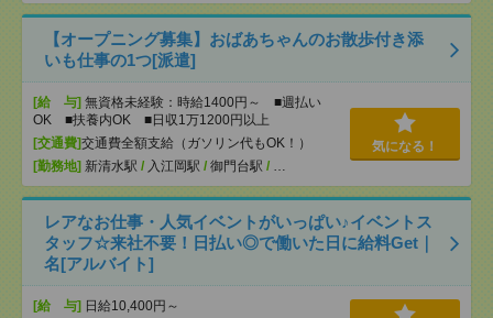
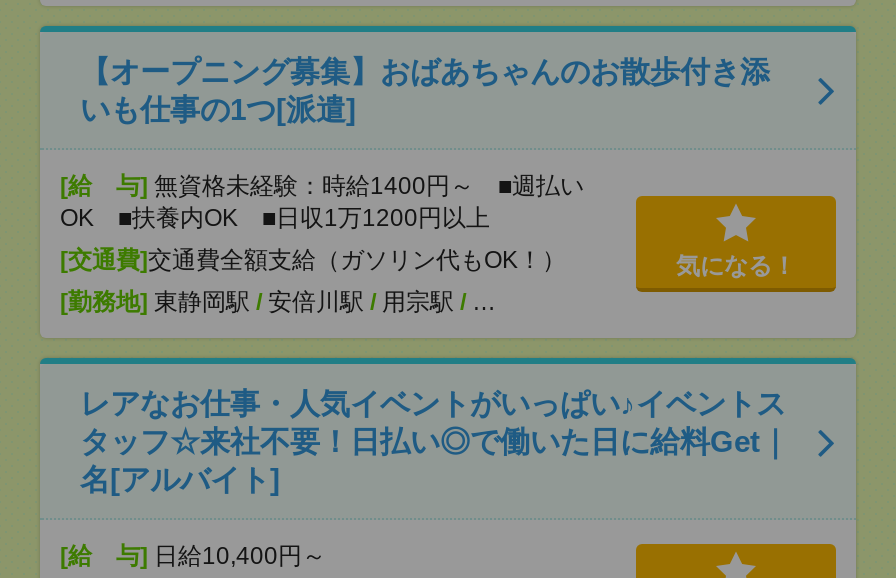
- [勤務地]新清水駅/入江岡駅/御門台駅/ …
+ [勤務地]東静岡駅/安倍川駅/用宗駅/ …
